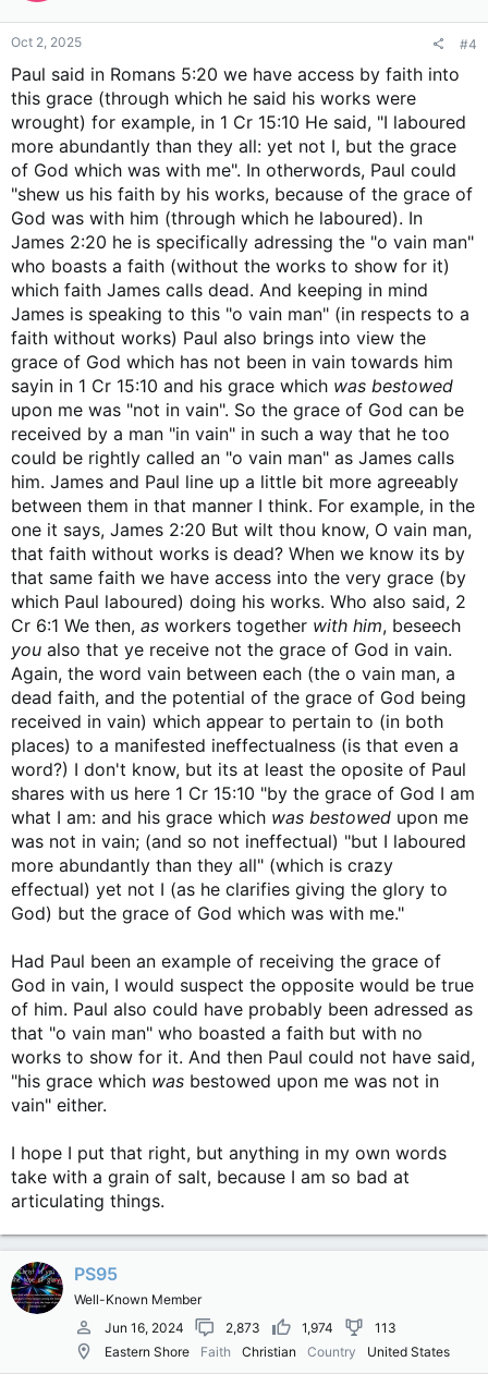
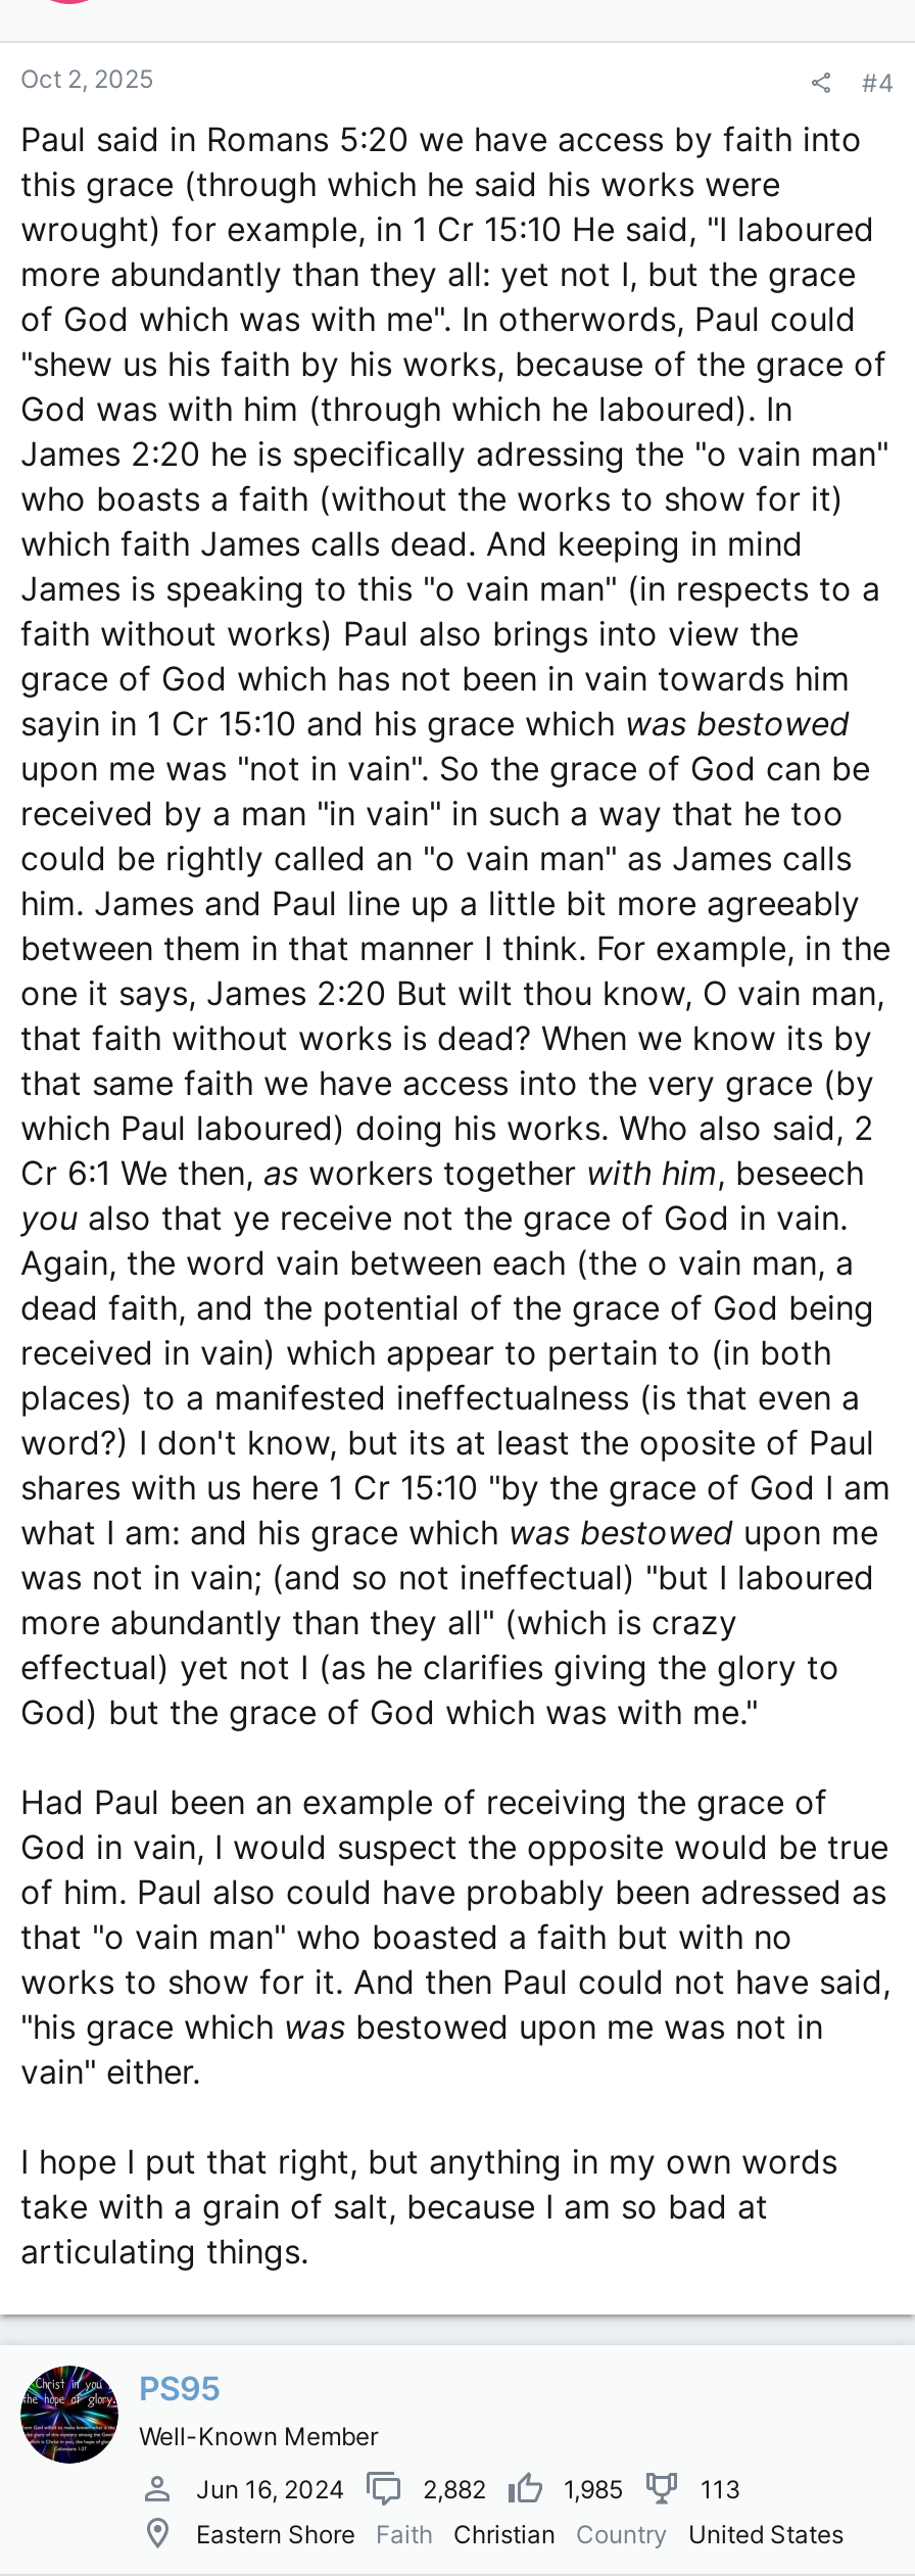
- 2,873
+ 2,882

- 1,974
+ 1,985
